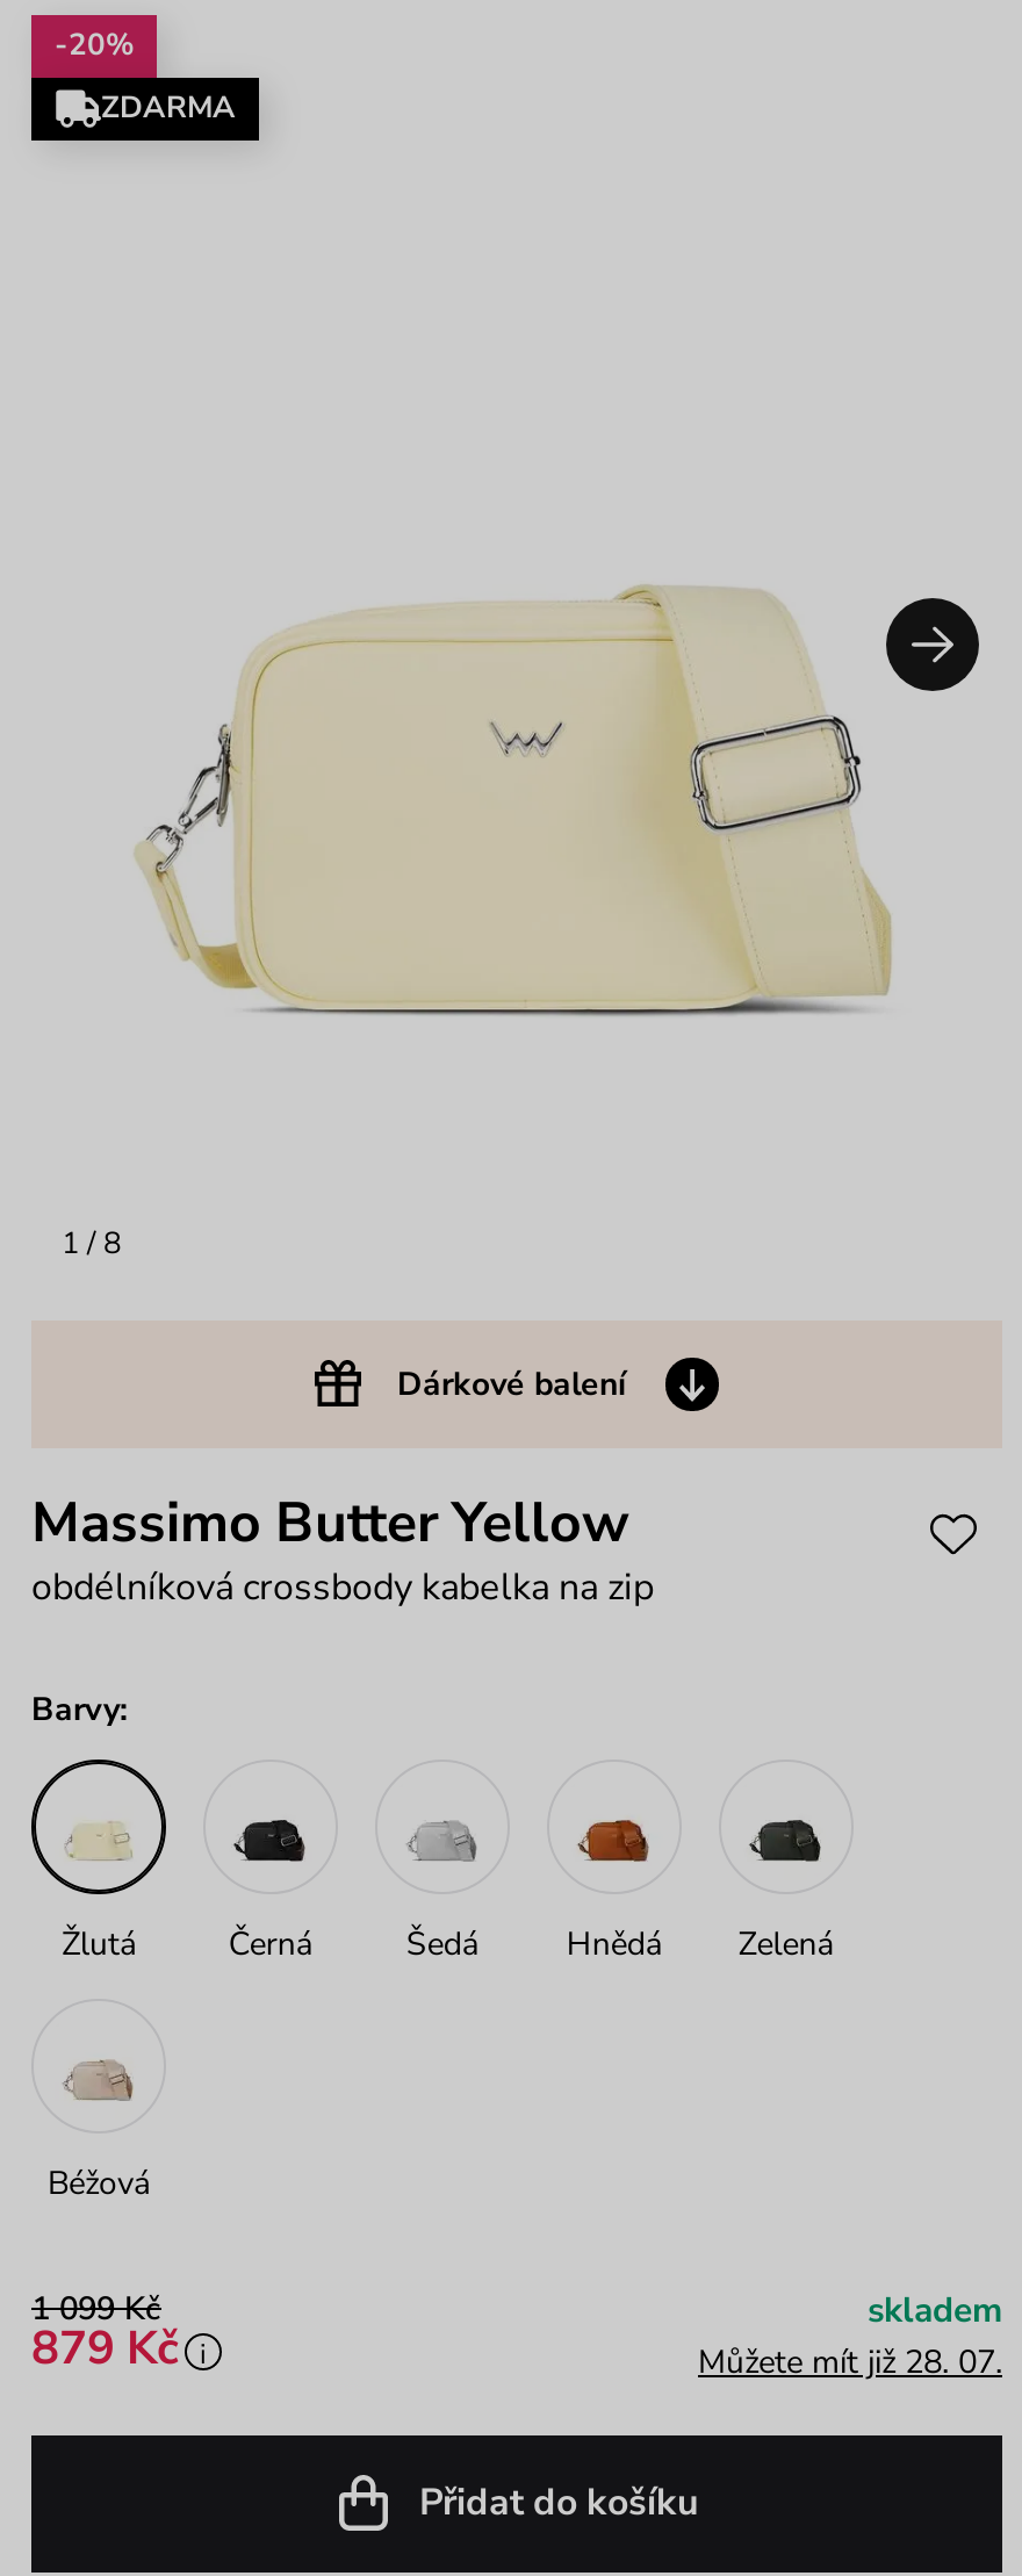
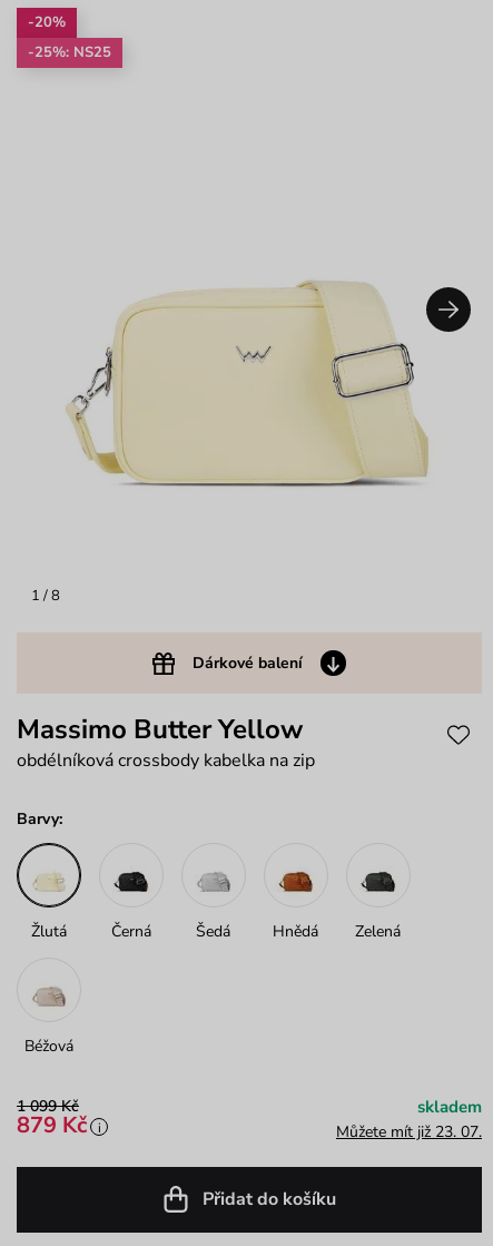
- ZDARMA
+ -25%: NS25

- Můžete mít již 28. 07.
+ Můžete mít již 23. 07.
